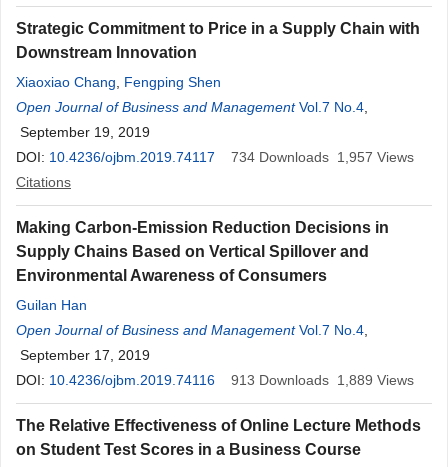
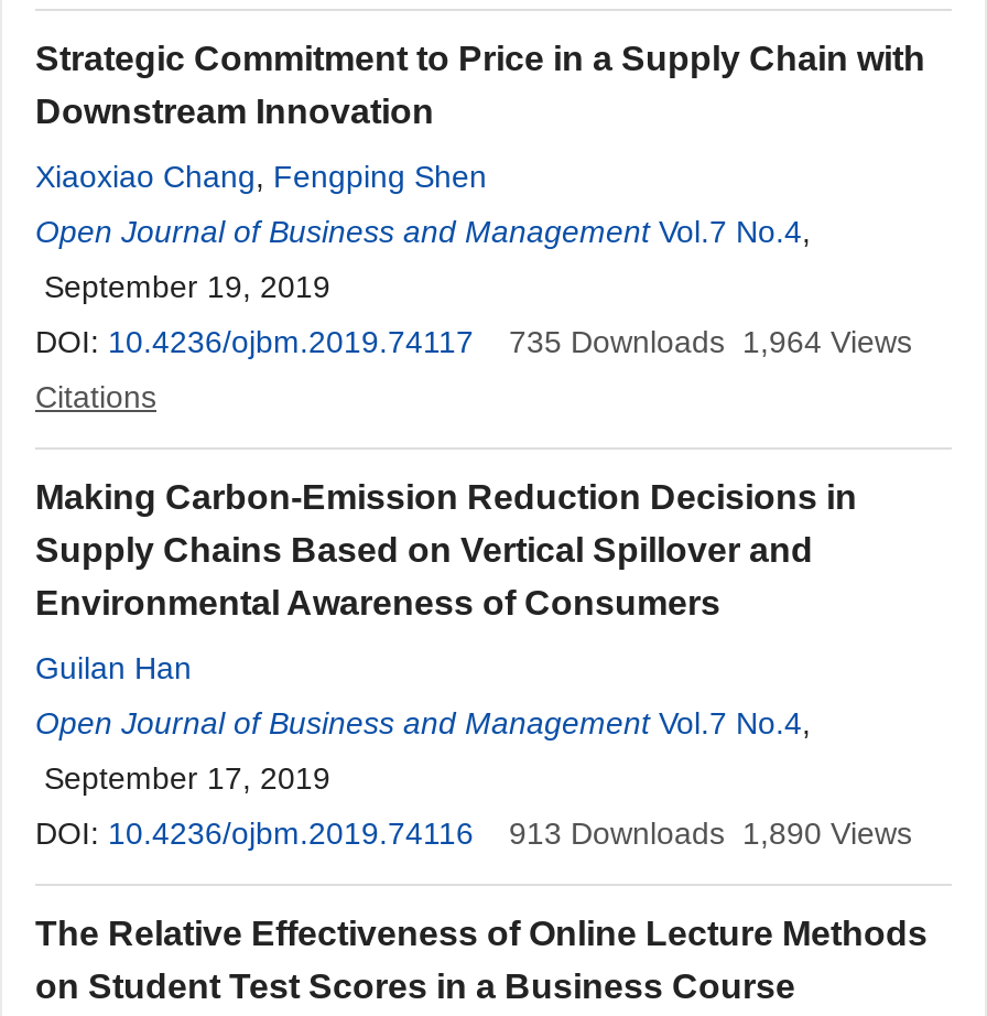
- 734 Downloads 1,957 Views
+ 735 Downloads 1,964 Views

- 913 Downloads 1,889 Views
+ 913 Downloads 1,890 Views
